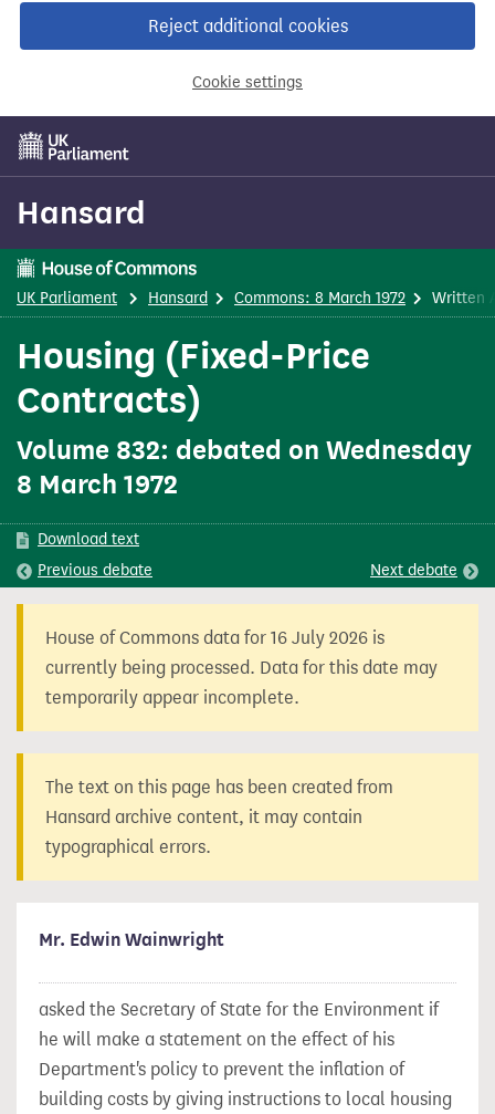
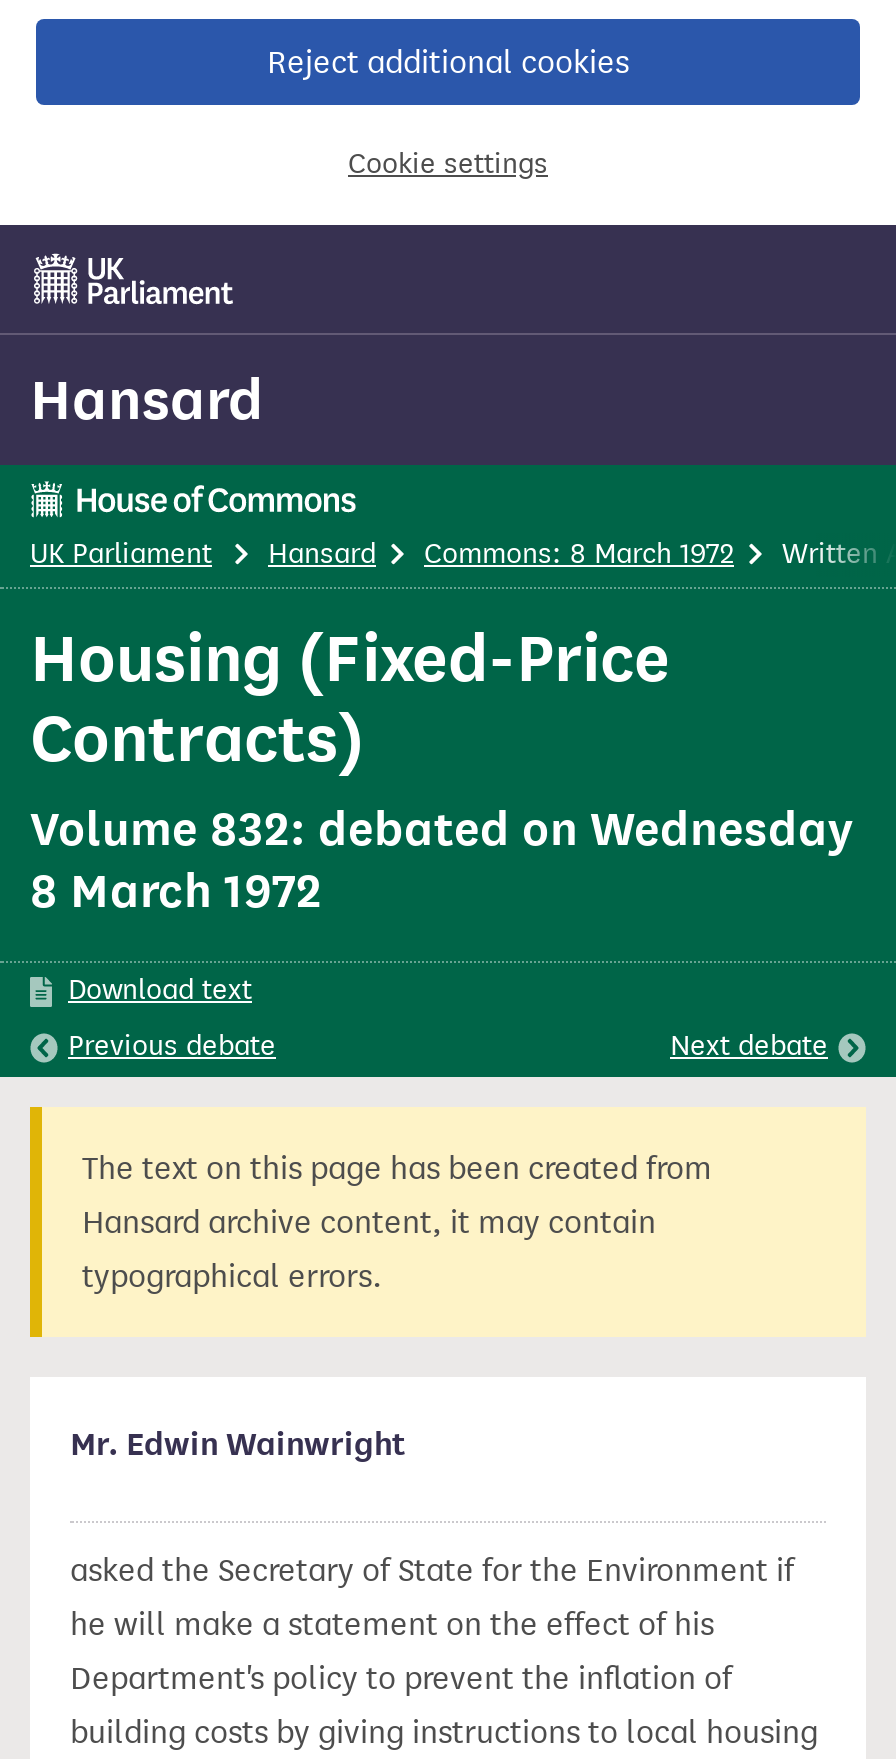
- House of Commons data for 16 July 2026 is
- currently being processed. Data for this date may
- temporarily appear incomplete.
